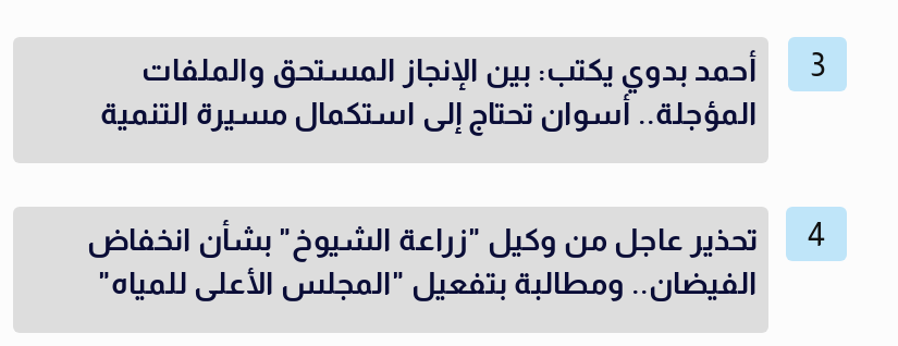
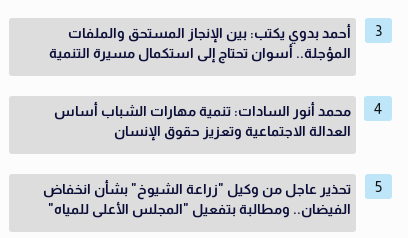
+ محمد أنور السادات: تنمية مهارات الشباب أساس
+ العدالة الاجتماعية وتعزيز حقوق الإنسان
